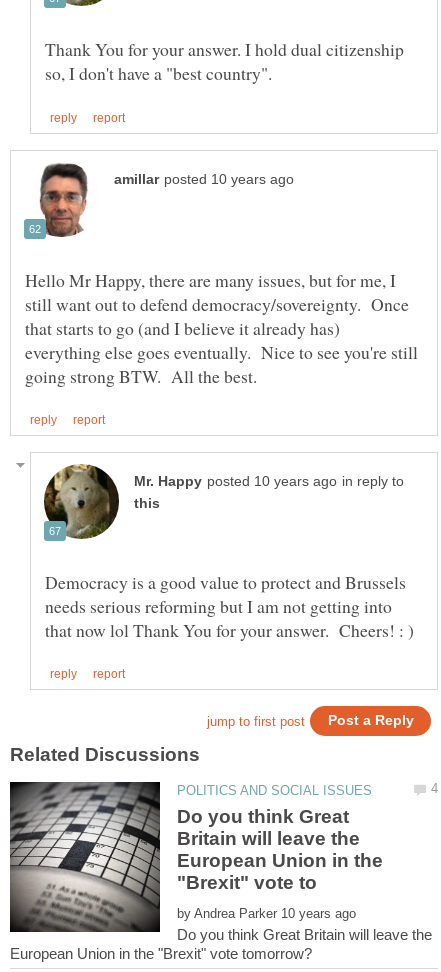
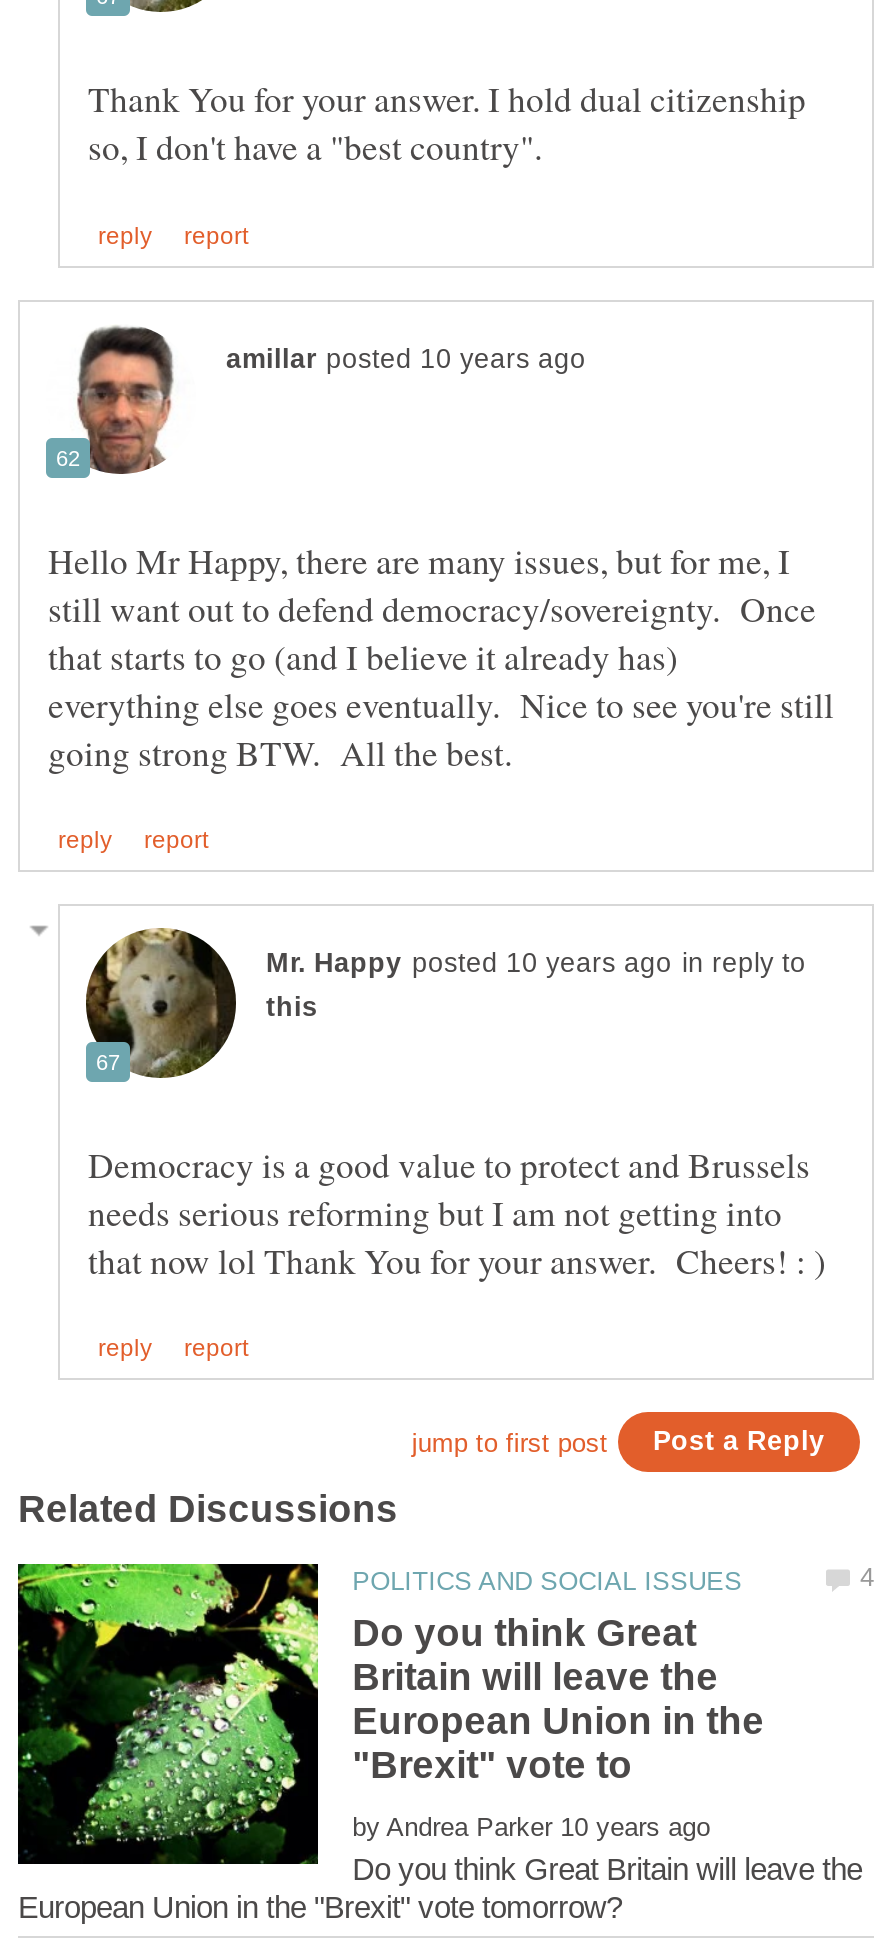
- [image]
+ [image]
